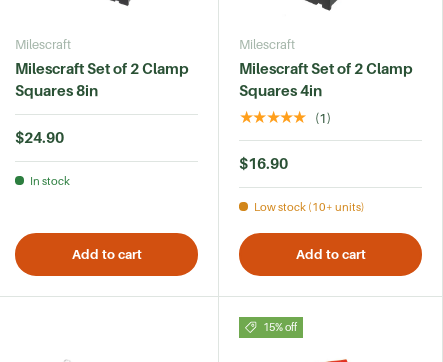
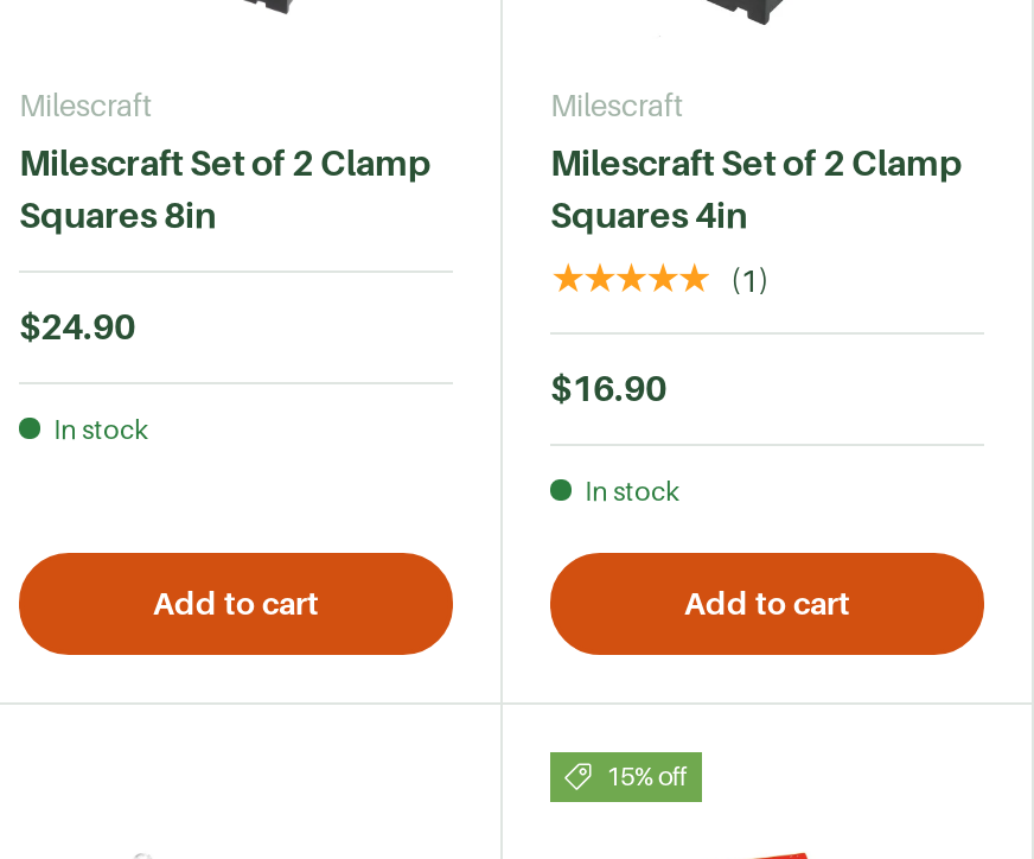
- Low stock (10+ units)
+ In stock
